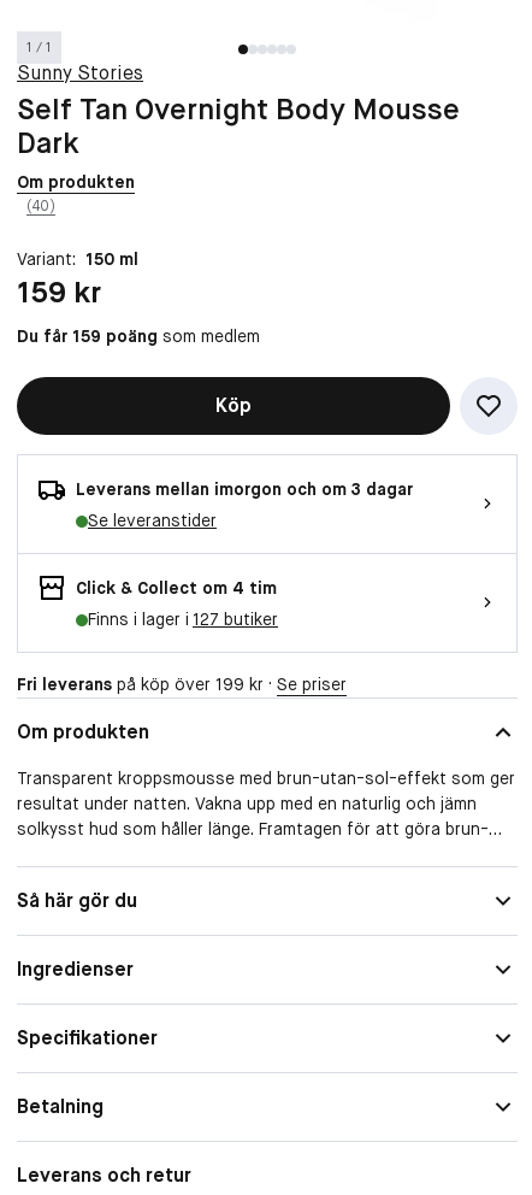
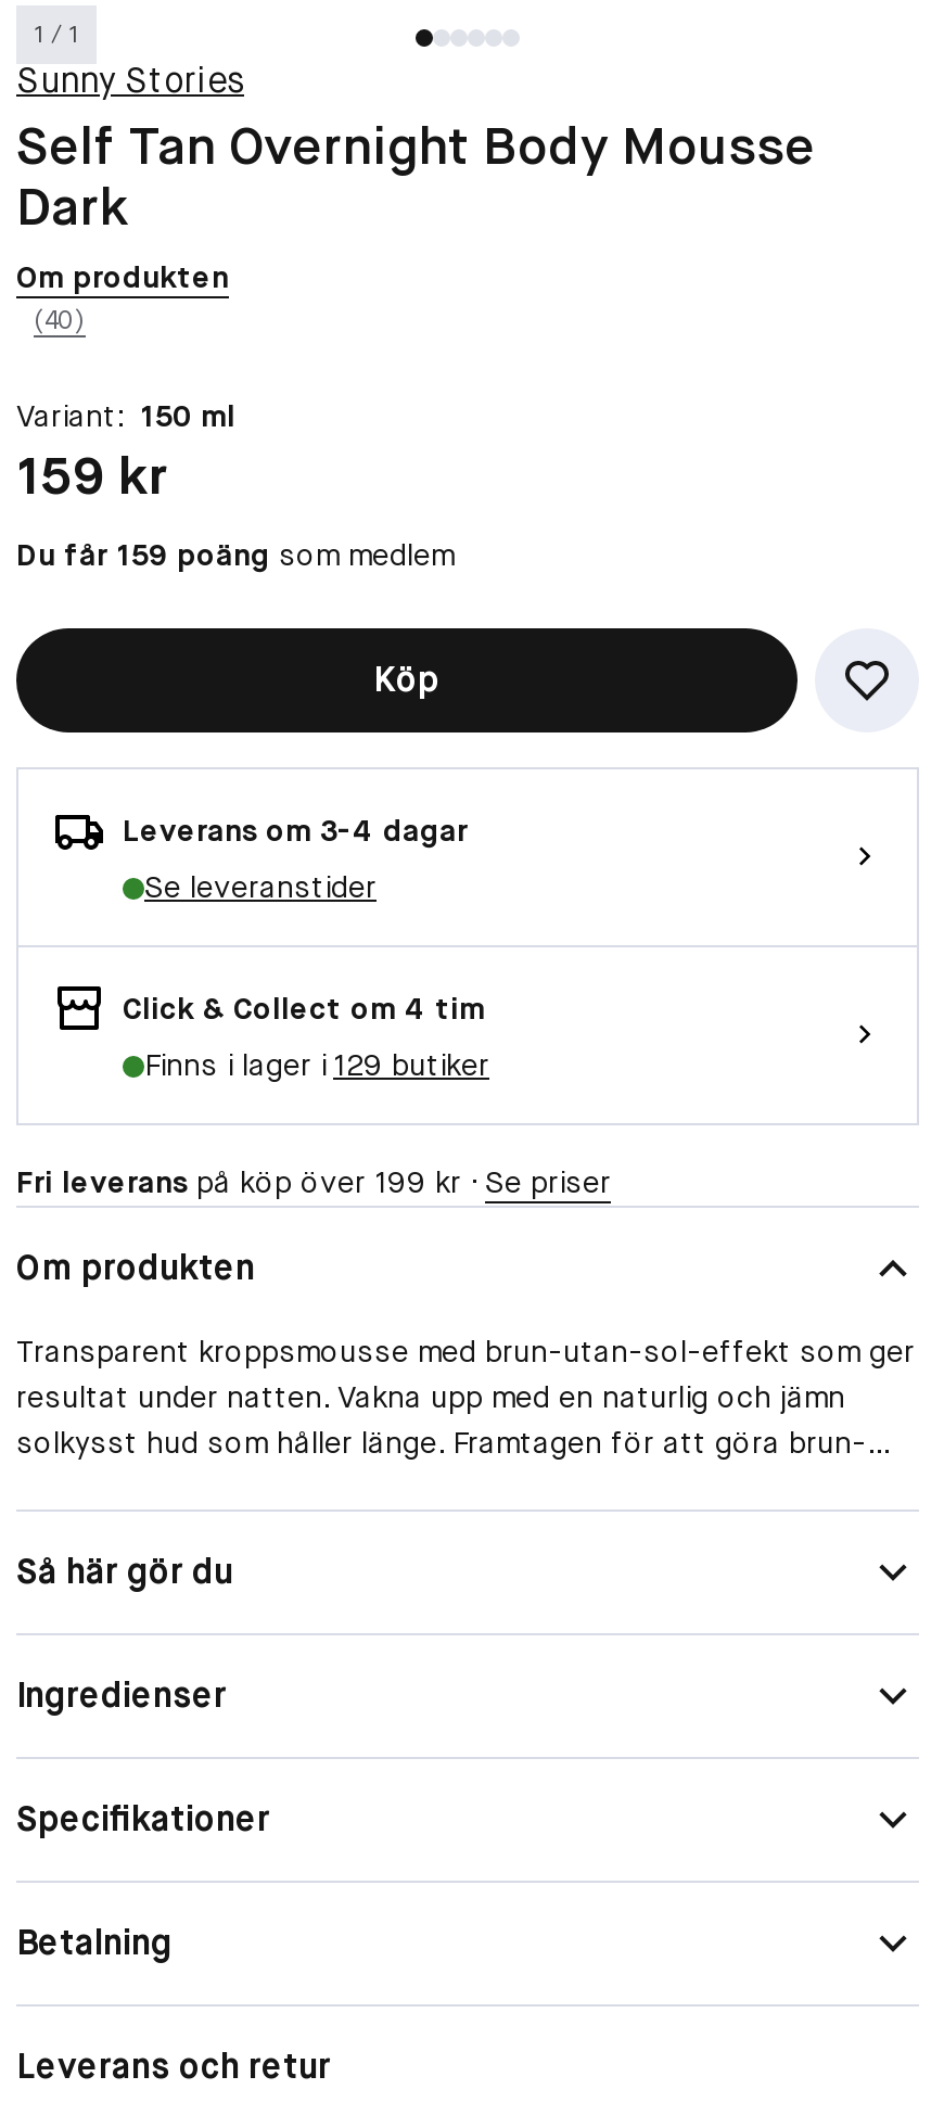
- Leverans mellan imorgon och om 3 dagar
+ Leverans om 3-4 dagar

- Finns i lager i 127 butiker
+ Finns i lager i 129 butiker
